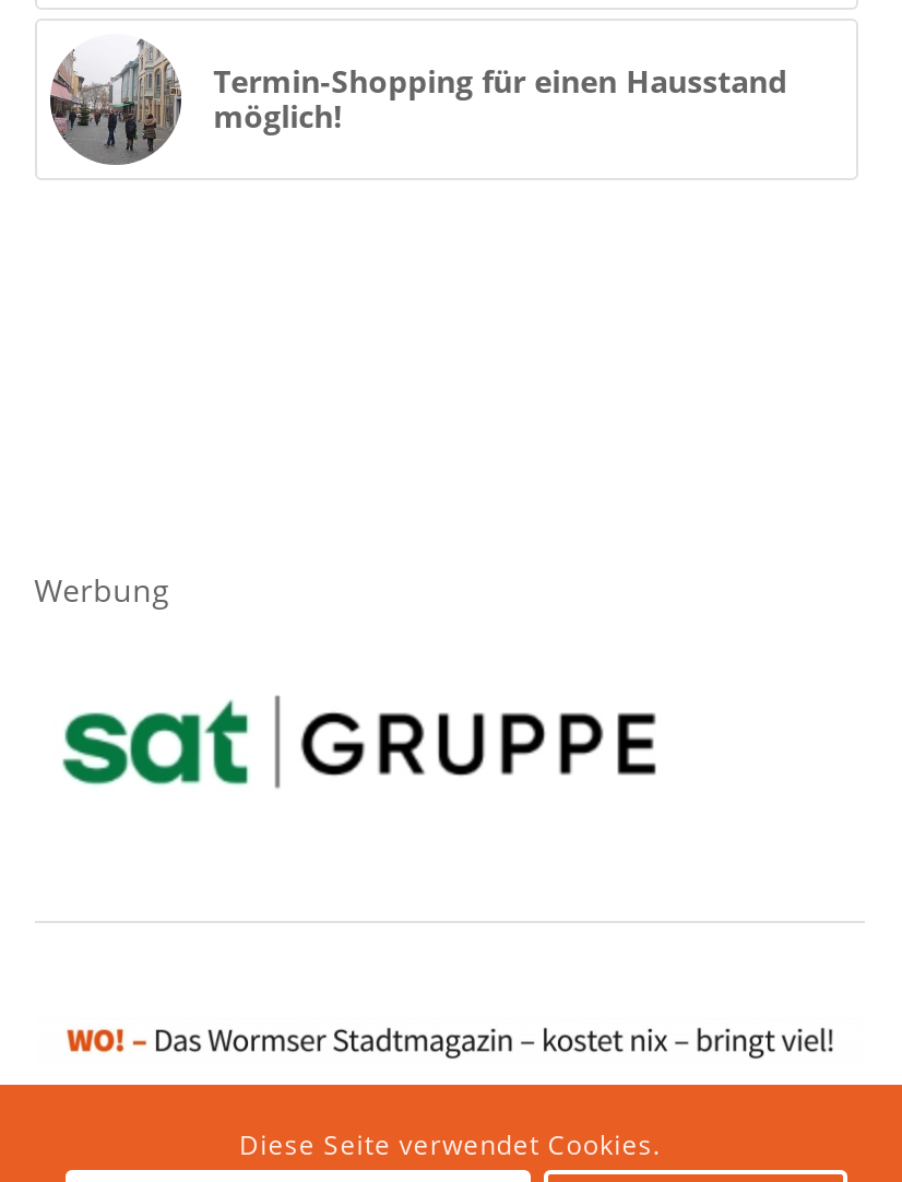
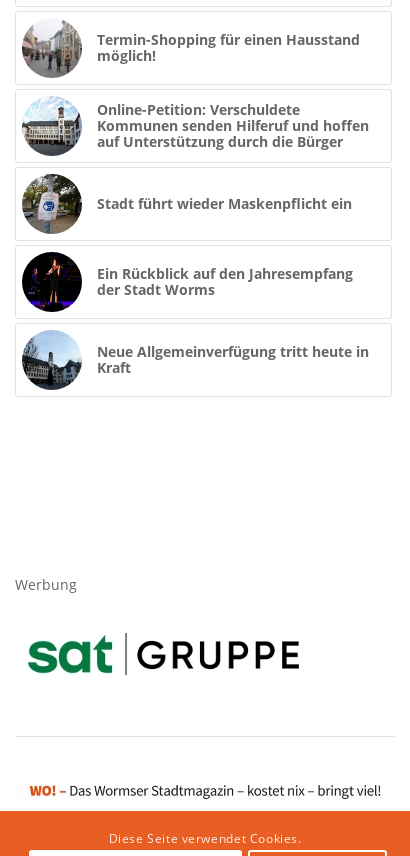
+ [image]
+ Online-Petition: Verschuldete
+ Kommunen senden Hilferuf und hoffen
+ auf Unterstützung durch die Bürger
+ Stadt führt wieder Maskenpflicht ein

+ [image]
+ Ein Rückblick auf den Jahresempfang
+ der Stadt Worms
+ Neue Allgemeinverfügung tritt heute in
+ Kraft

+ [image]

+ [image]
